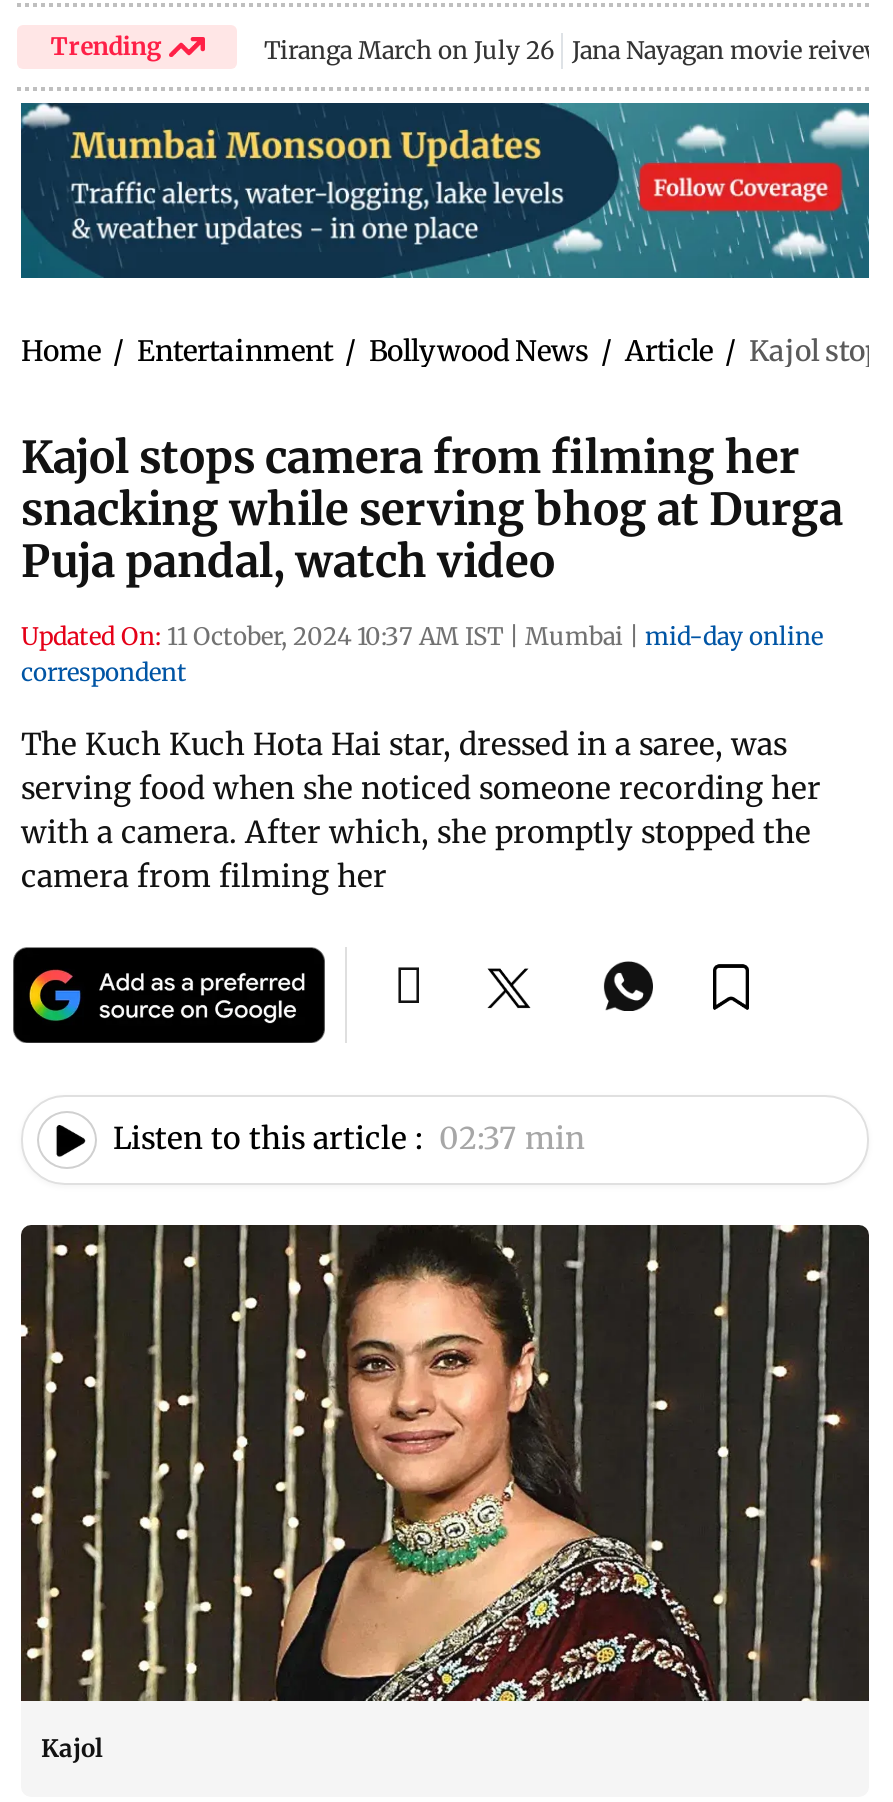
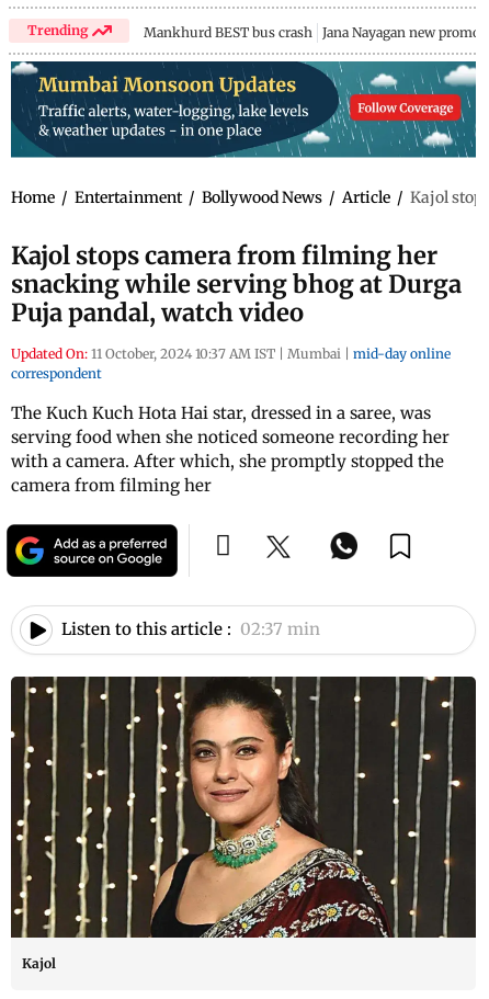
- Tiranga March on July 26 Jana Nayagan movie reivew
+ Mankhurd BEST bus crash Jana Nayagan new promo
